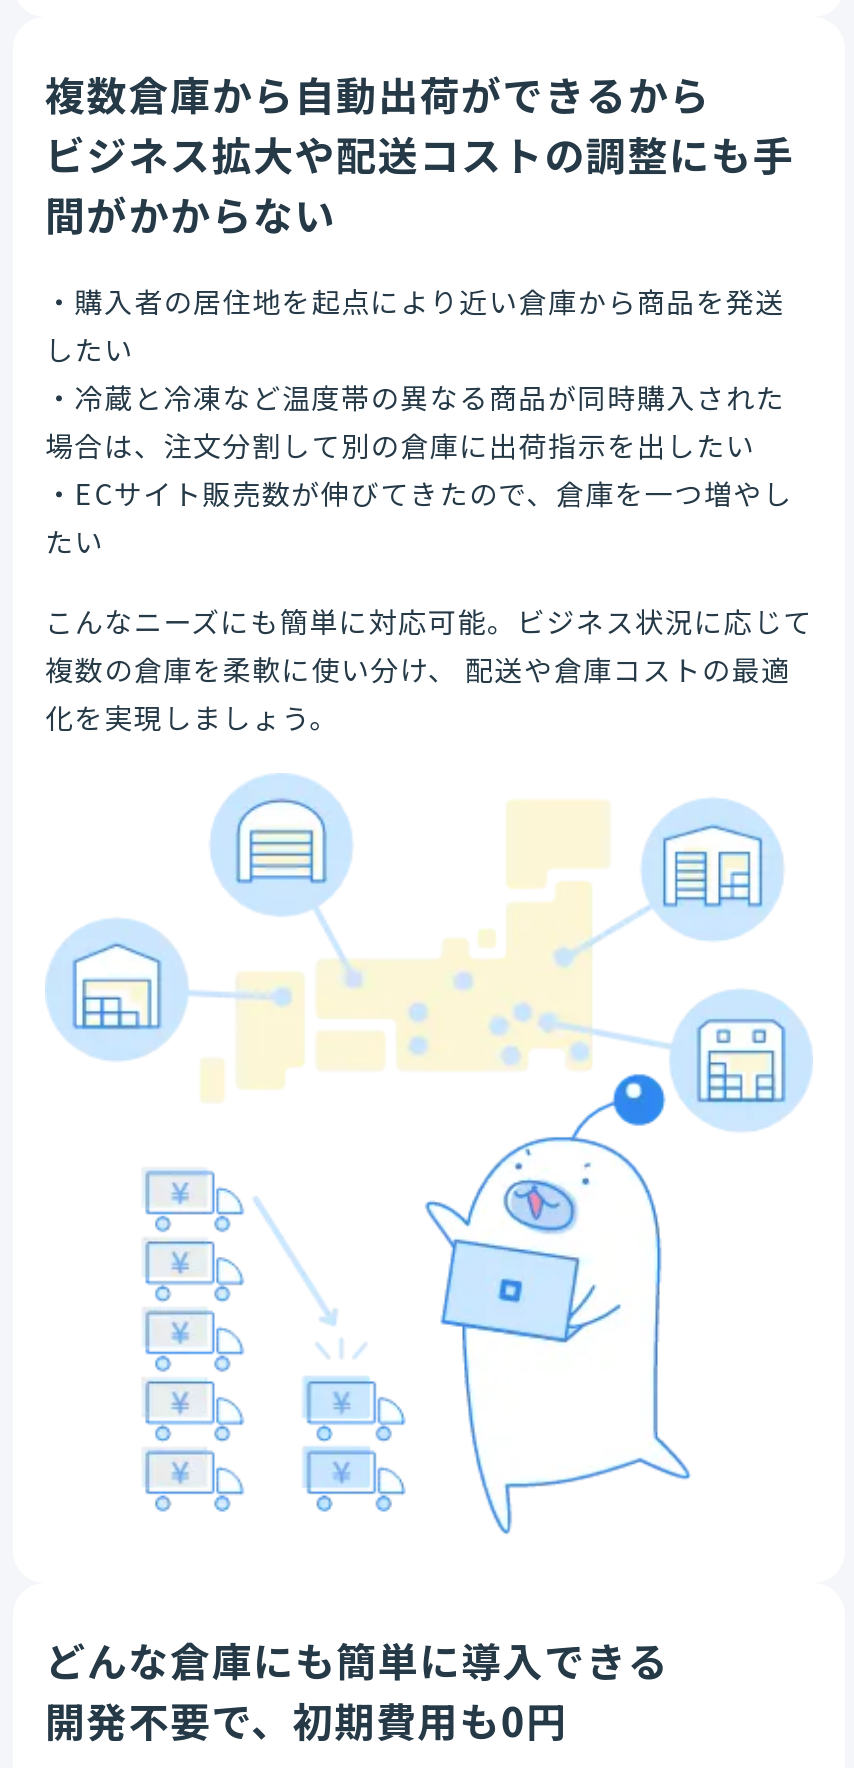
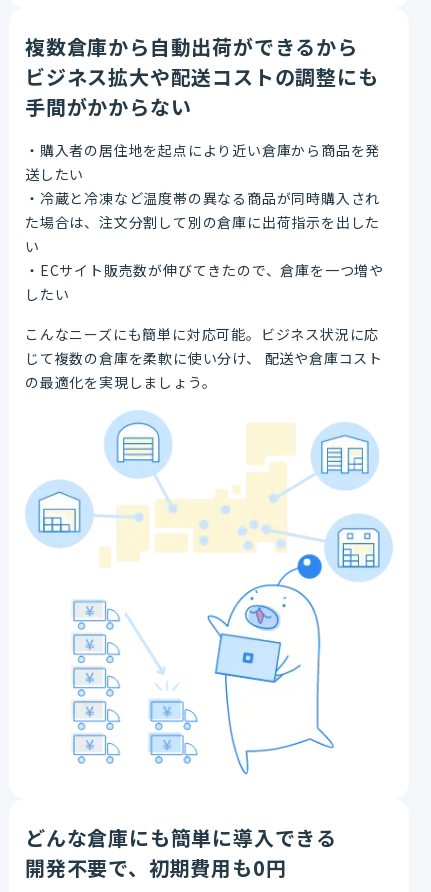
- ・購入者の居住地を起点により近い倉庫から商品を発送
+ ・購入者の居住地を起点により近い倉庫から商品を発
+ 送したい
+ ・冷蔵と冷凍など温度帯の異なる商品が同時購入され
+ た場合は、注文分割して別の倉庫に出荷指示を出した
+ い
+ ・ECサイト販売数が伸びてきたので、倉庫を一つ増や

moved down: したい

- ・冷蔵と冷凍など温度帯の異なる商品が同時購入された
- 場合は、注文分割して別の倉庫に出荷指示を出したい
- ・ECサイト販売数が伸びてきたので、倉庫を一つ増やし
- たい
- こんなニーズにも簡単に対応可能。ビジネス状況に応じて
- 複数の倉庫を柔軟に使い分け、 配送や倉庫コストの最適
- 化を実現しましょう。
+ こんなニーズにも簡単に対応可能。ビジネス状況に応
+ じて複数の倉庫を柔軟に使い分け、 配送や倉庫コスト
+ の最適化を実現しましょう。

- [image]
+ [image]
